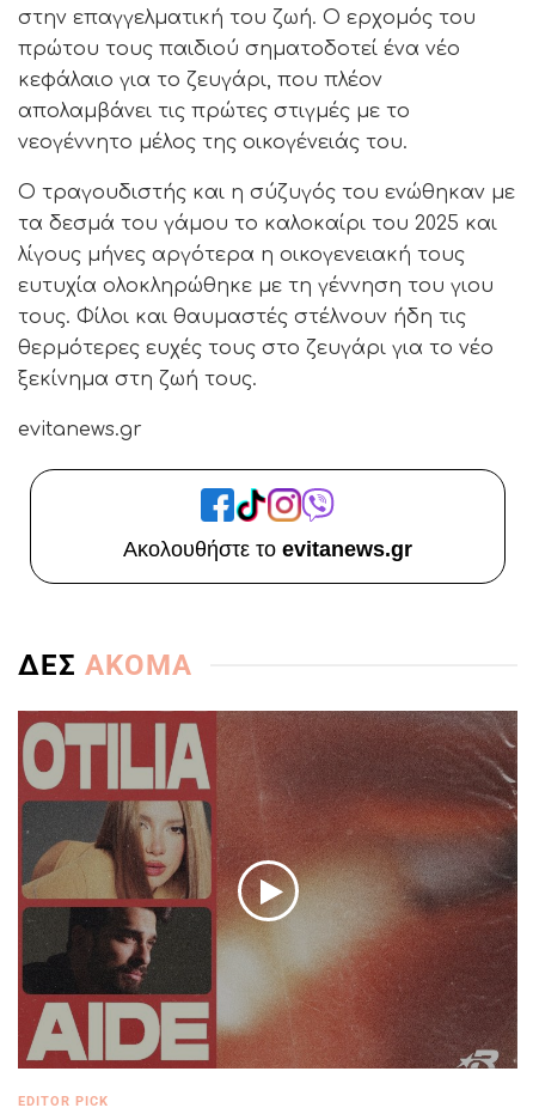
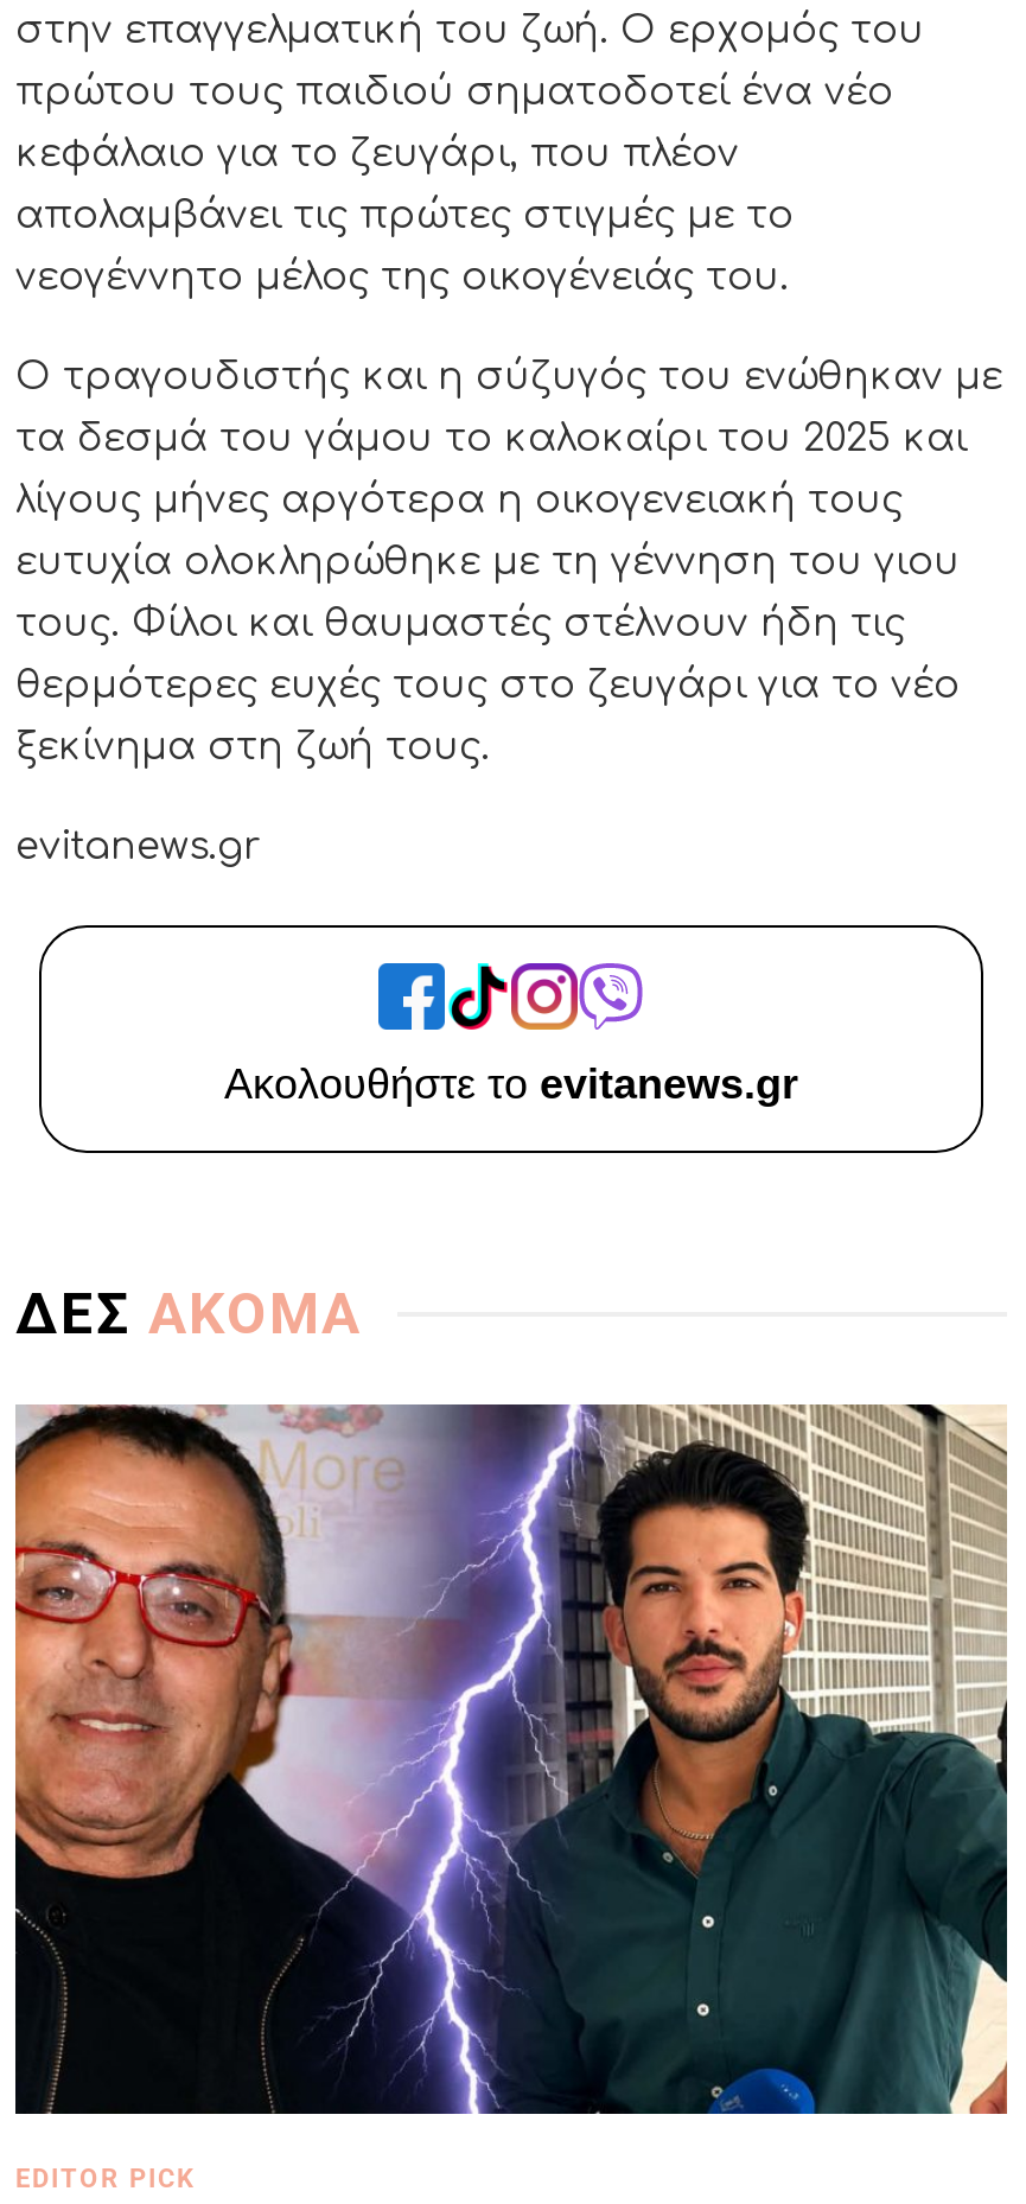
- [image]
+ [image]
